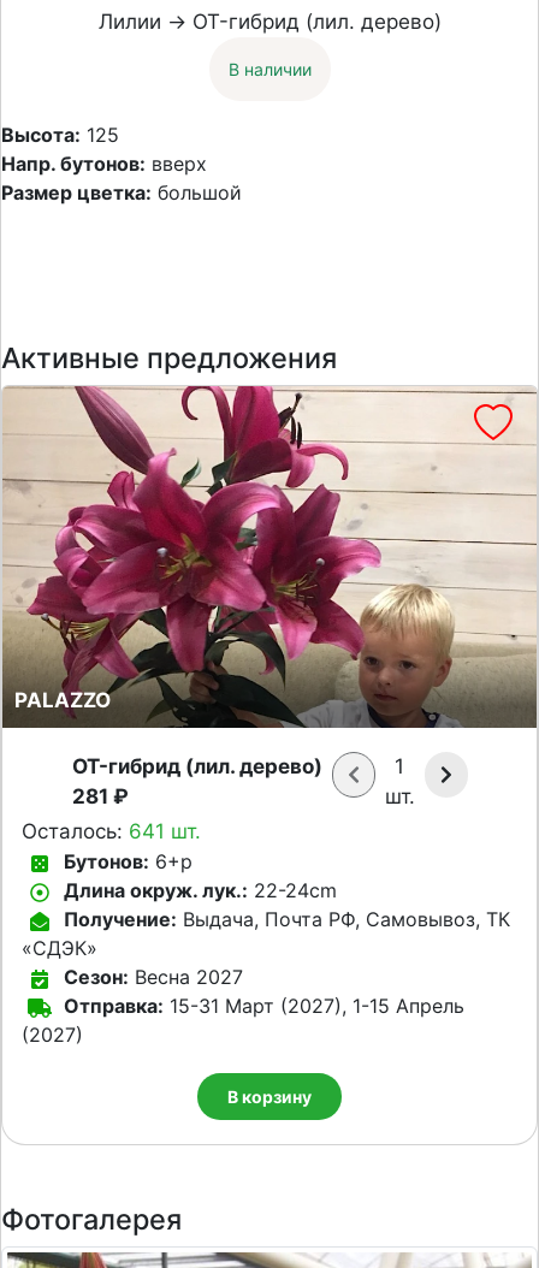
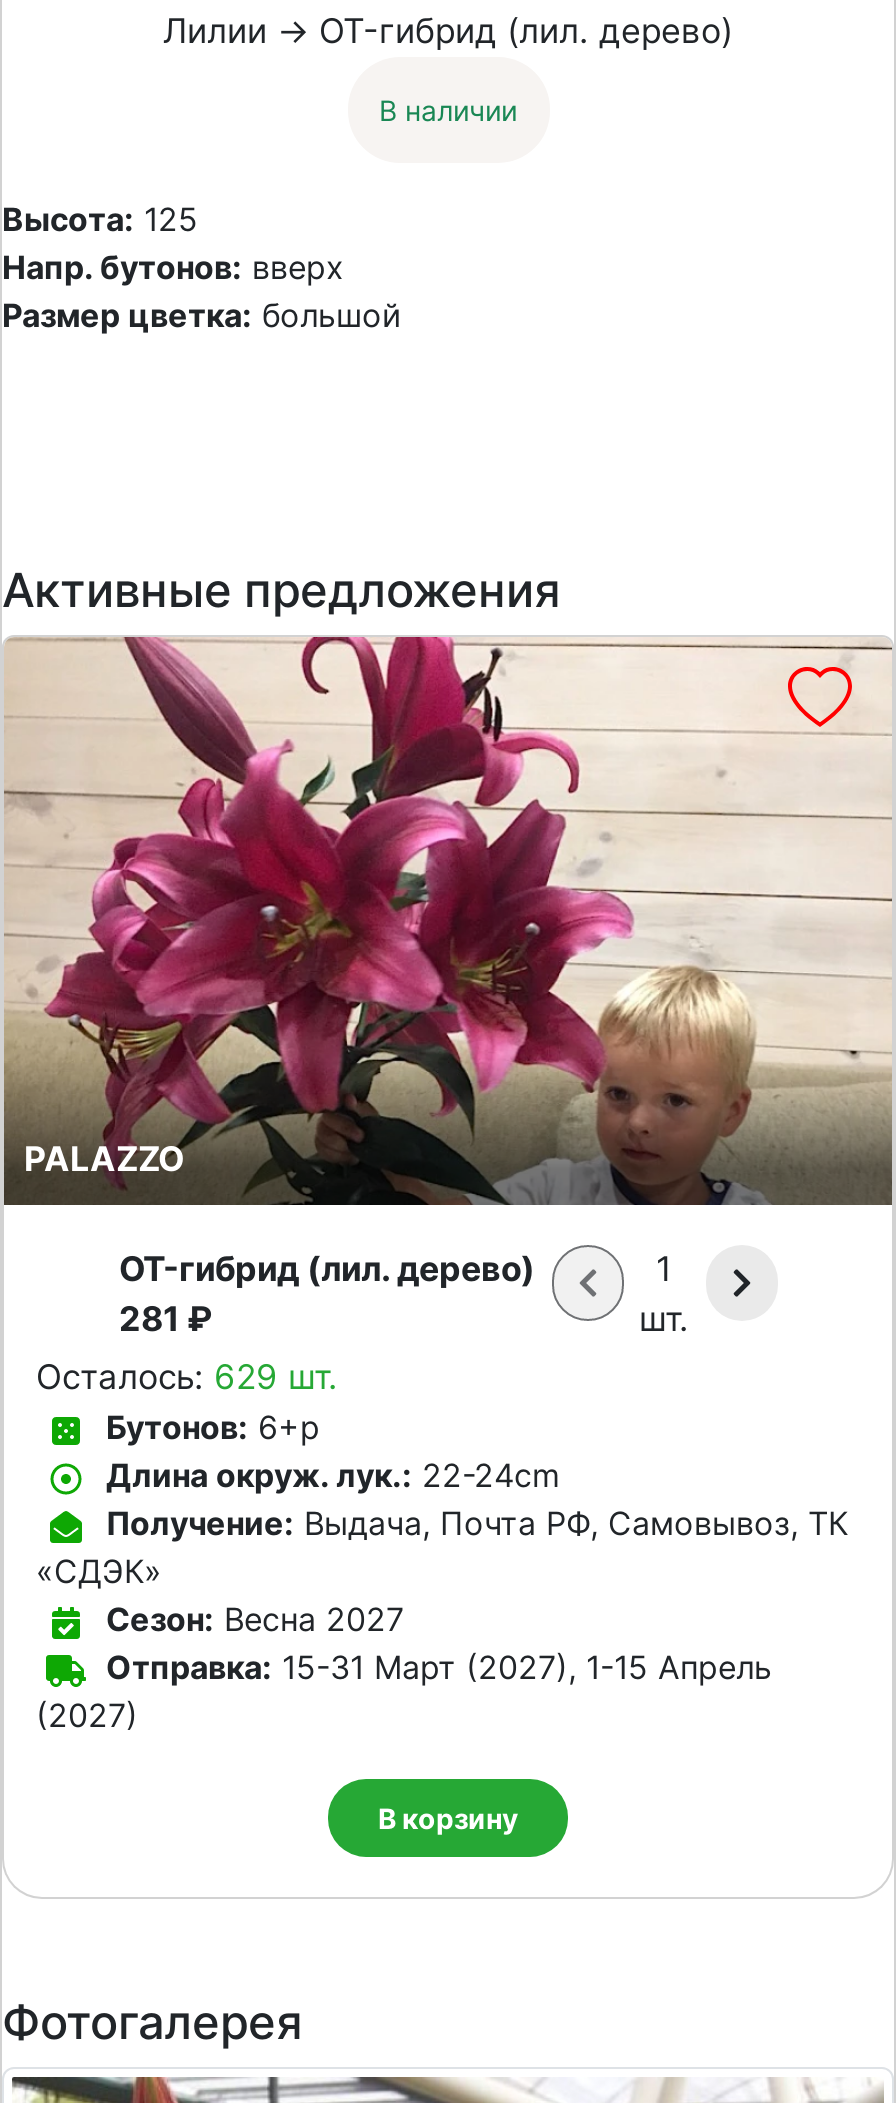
- Осталось: 641 шт.
+ Осталось: 629 шт.
